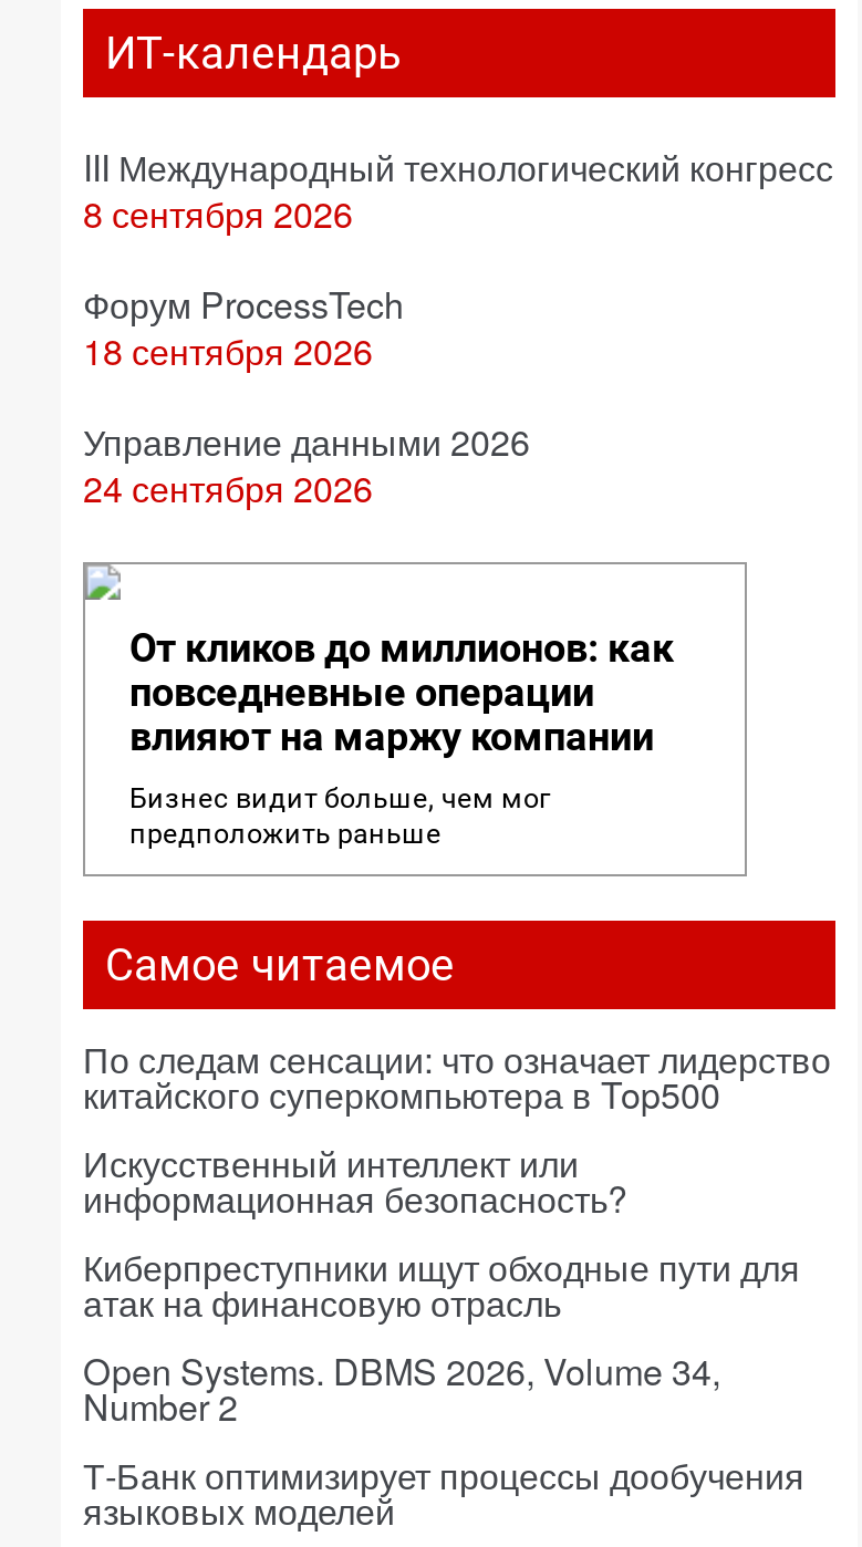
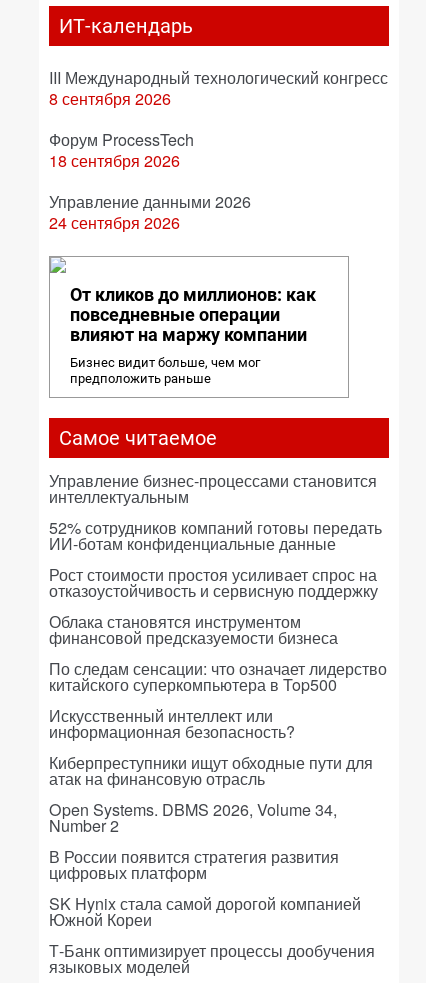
+ Управление бизнес-процессами становится
+ интеллектуальным
+ 52% сотрудников компаний готовы передать
+ ИИ-ботам конфиденциальные данные
+ Рост стоимости простоя усиливает спрос на
+ отказоустойчивость и сервисную поддержку
+ Облака становятся инструментом
+ финансовой предсказуемости бизнеса

+ В России появится стратегия развития
+ цифровых платформ
+ SK Hynix стала самой дорогой компанией
+ Южной Кореи
